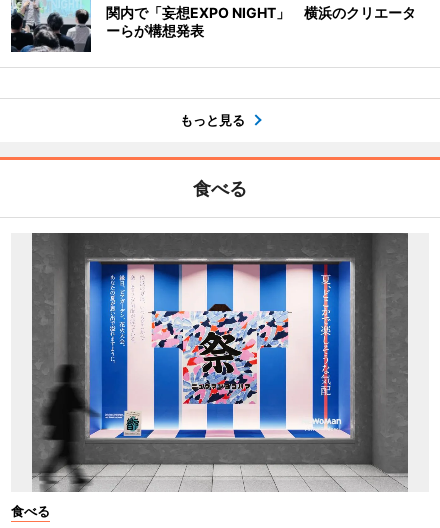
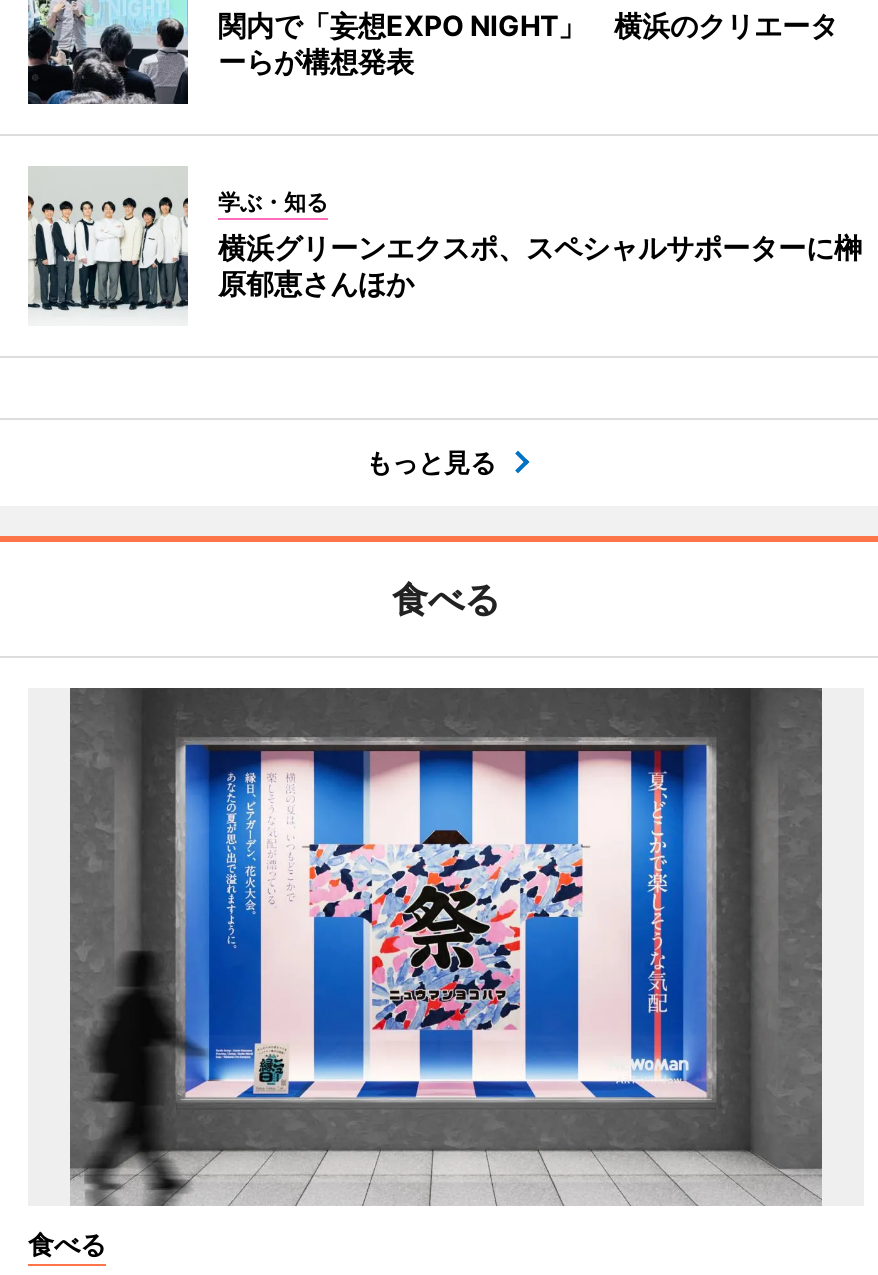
+ [image]
+ 学ぶ・知る
+ 横浜グリーンエクスポ、スペシャルサポーターに榊
+ 原郁恵さんほか
